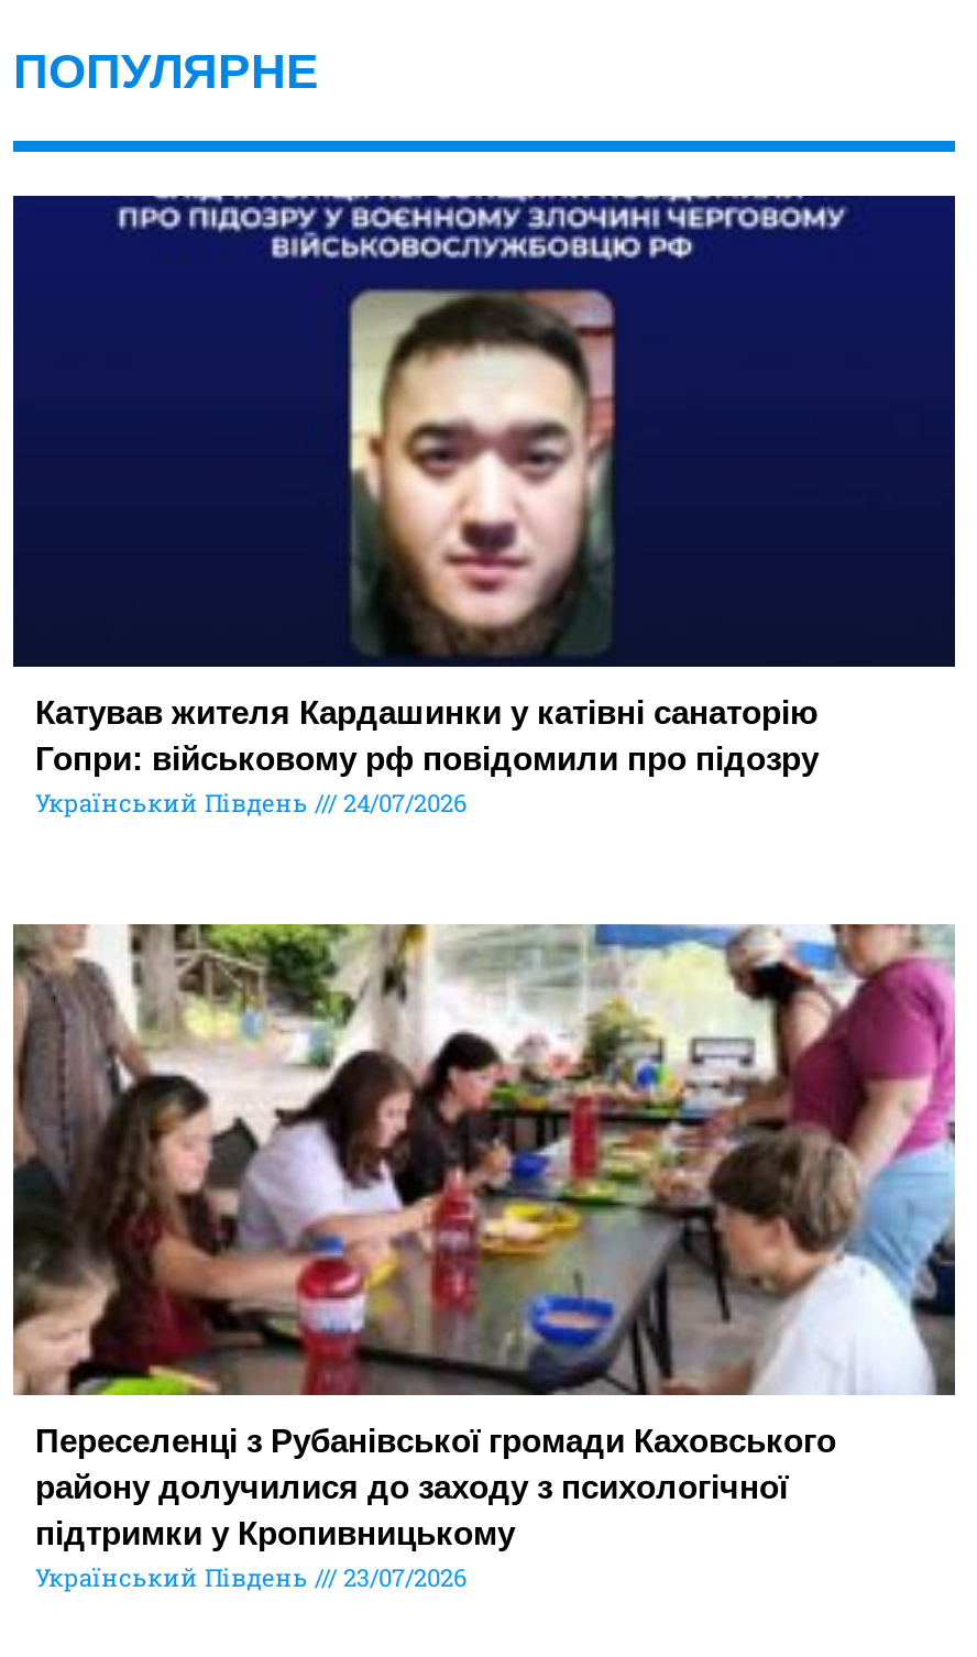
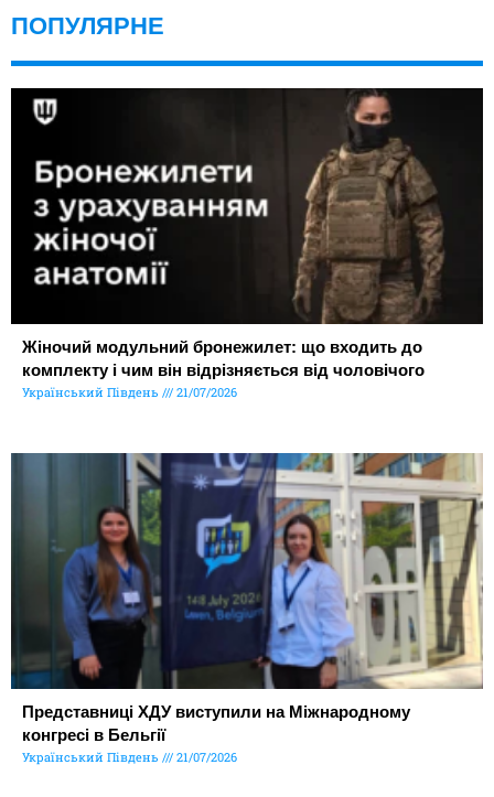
- [image]
- Катував жителя Кардашинки у катівні санаторію
- Гопри: військовому рф повідомили про підозру
+ [image]
+ Жіночий модульний бронежилет: що входить до
+ комплекту і чим він відрізняється від чоловічого

- Український Південь 24/07/2026
+ Український Південь 21/07/2026

- [image]
- Переселенці з Рубанівської громади Каховського
- району долучилися до заходу з психологічної
- підтримки у Кропивницькому
+ [image]
+ Представниці ХДУ виступили на Міжнародному
+ конгресі в Бельгії

- Український Південь 23/07/2026
+ Український Південь 21/07/2026
